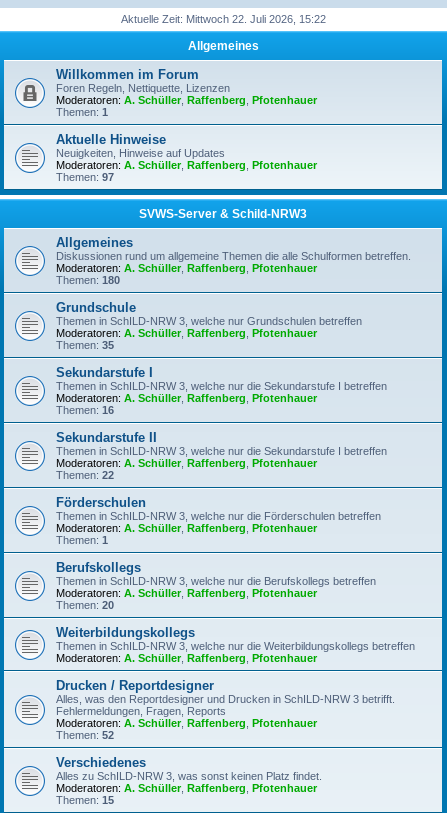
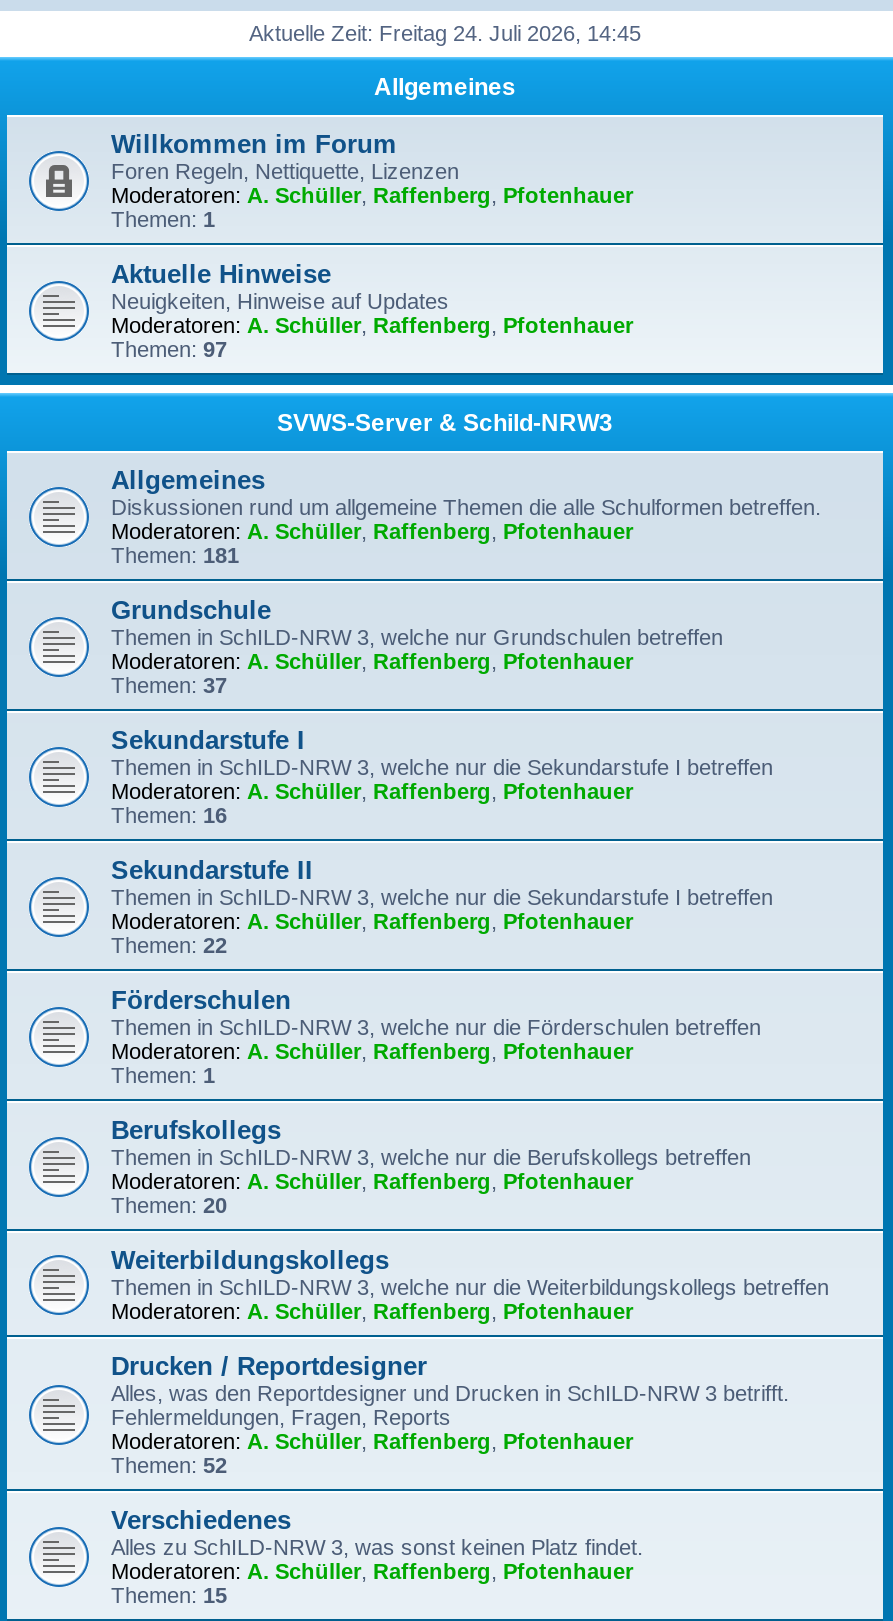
- Aktuelle Zeit: Mittwoch 22. Juli 2026, 15:22
+ Aktuelle Zeit: Freitag 24. Juli 2026, 14:45

- Themen: 180
+ Themen: 181

- Themen: 35
+ Themen: 37
